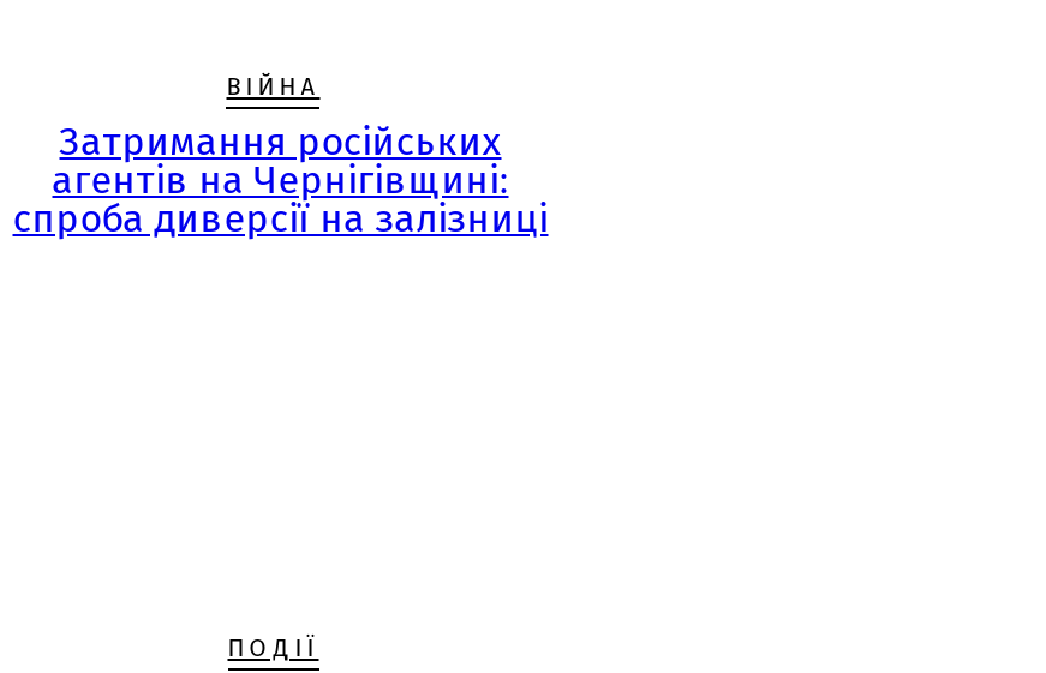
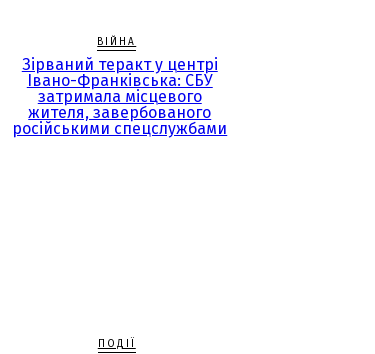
- Затримання російських
- агентів на Чернігівщині:
- спроба диверсії на залізниці
+ Зірваний теракт у центрі
+ Івано-Франківська: СБУ
+ затримала місцевого
+ жителя, завербованого
+ російськими спецслужбами
